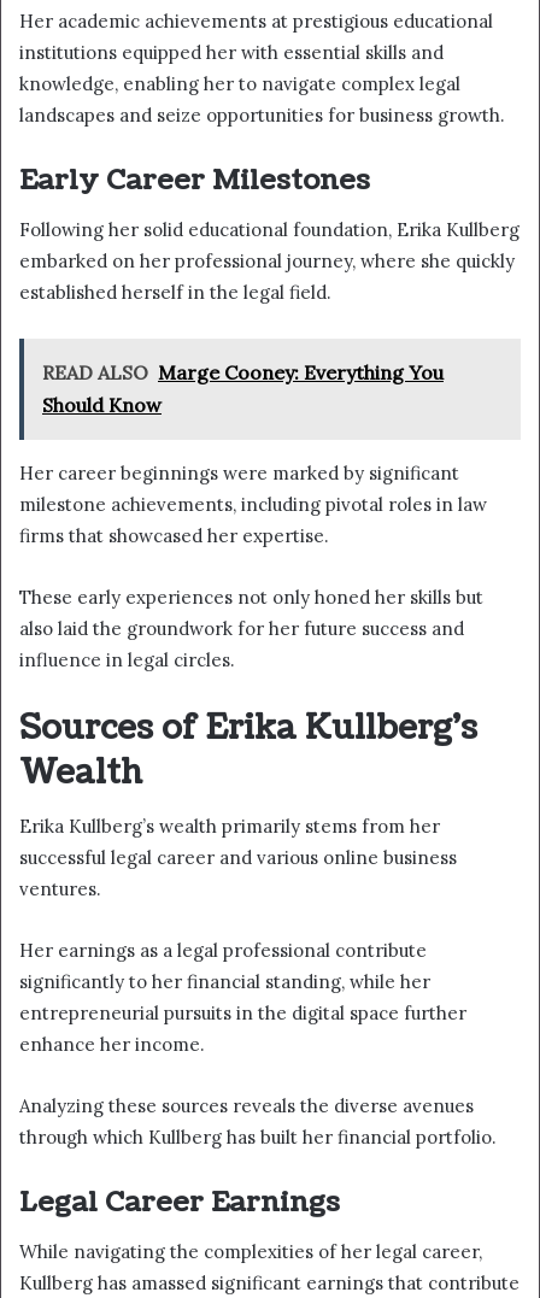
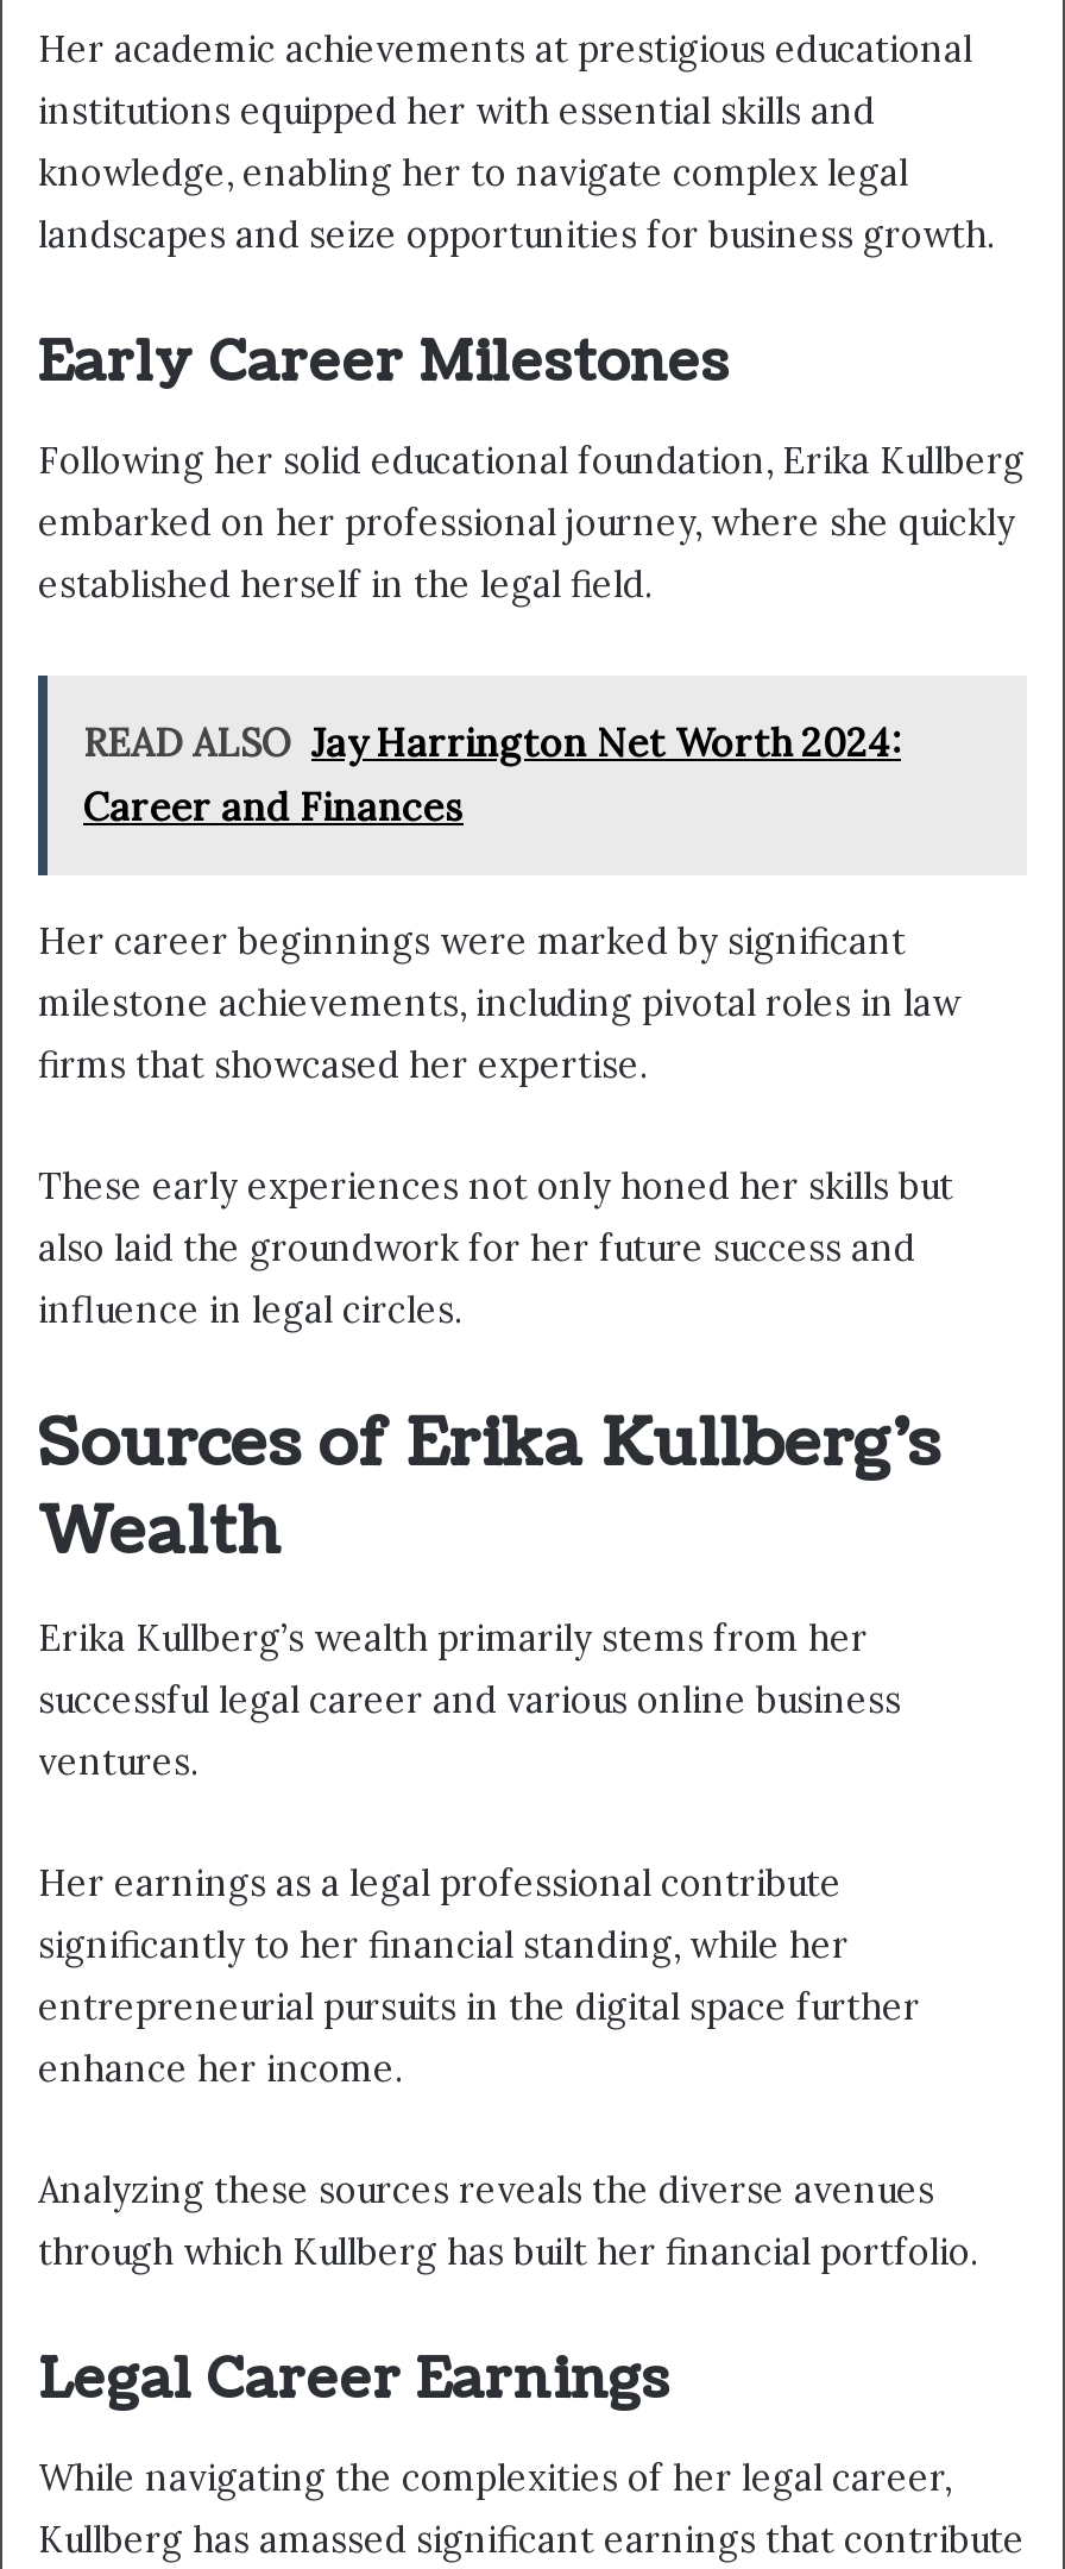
- READ ALSO Marge Cooney: Everything You
- Should Know
+ READ ALSO Jay Harrington Net Worth 2024:
+ Career and Finances
